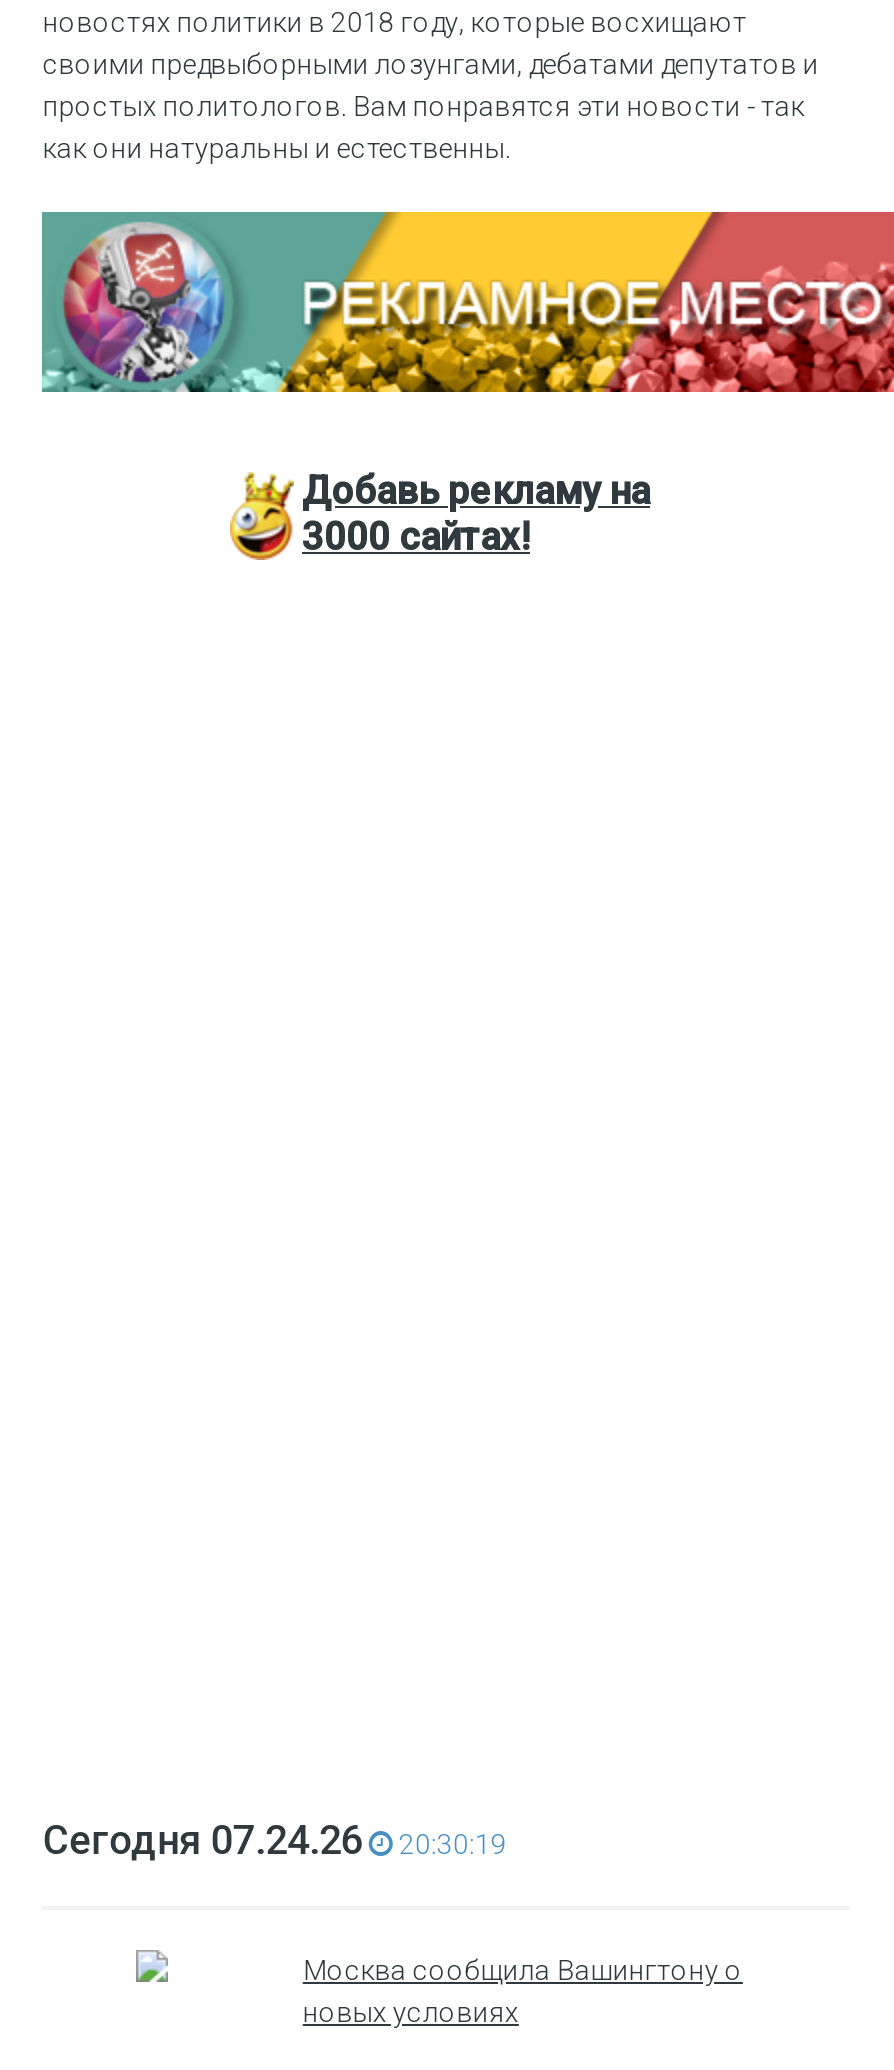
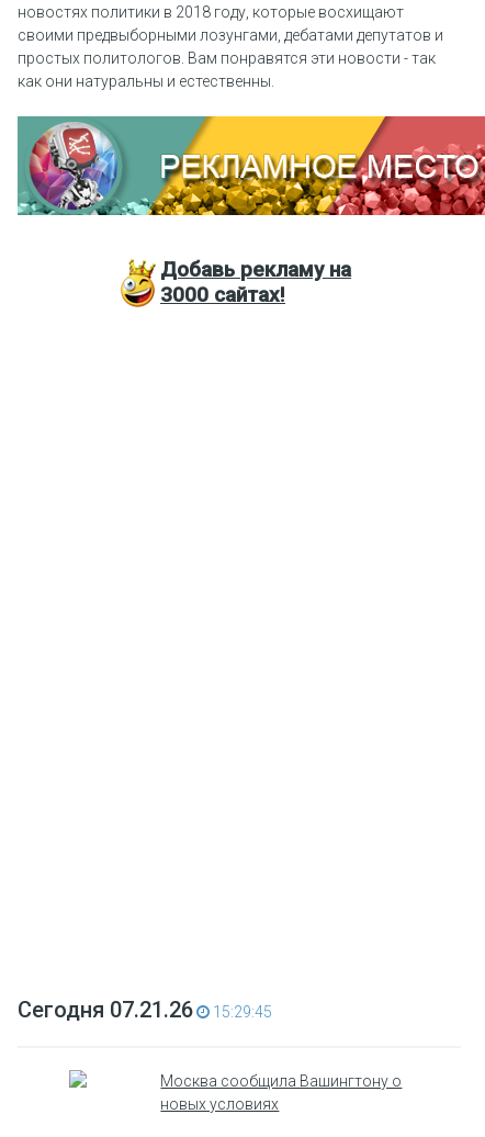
- Сегодня 07.24.26
+ Сегодня 07.21.26

- 20:30:19
+ 15:29:45
